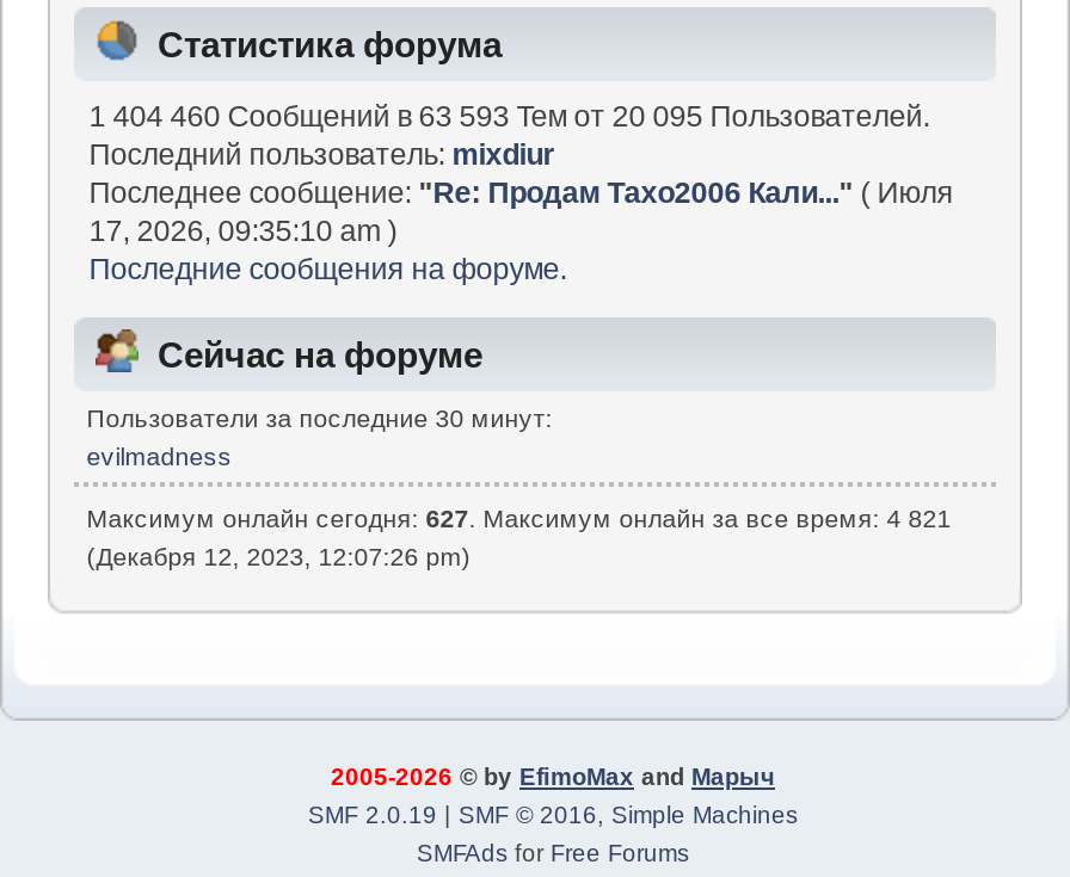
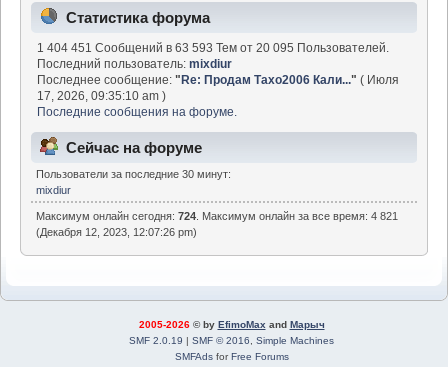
- 1 404 460 Сообщений в 63 593 Тем от 20 095 Пользователей.
+ 1 404 451 Сообщений в 63 593 Тем от 20 095 Пользователей.

- evilmadness
+ mixdiur

- Максимум онлайн сегодня: 627. Максимум онлайн за все время: 4 821
+ Максимум онлайн сегодня: 724. Максимум онлайн за все время: 4 821
